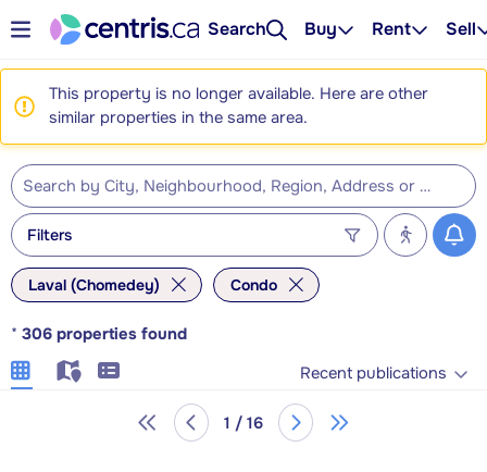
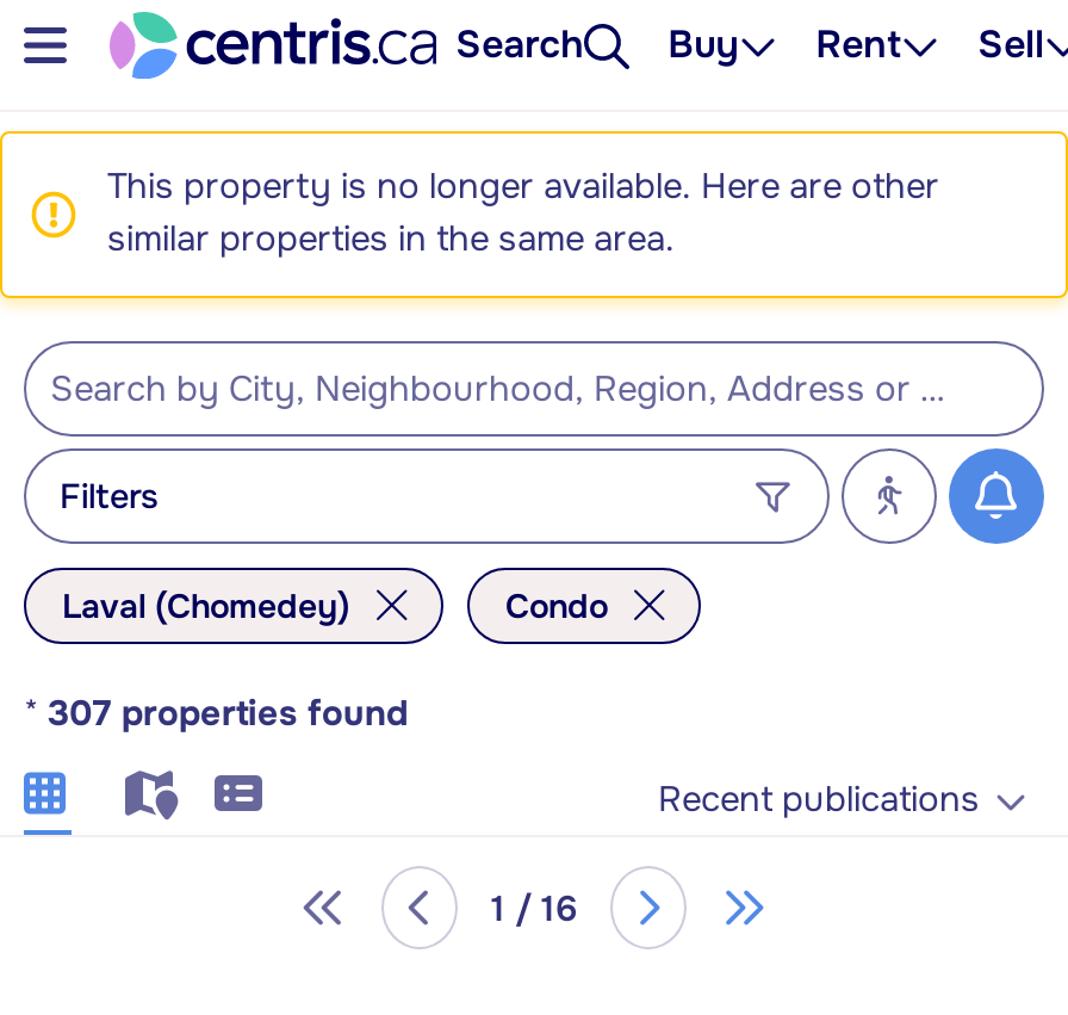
- * 306 properties found
+ * 307 properties found
